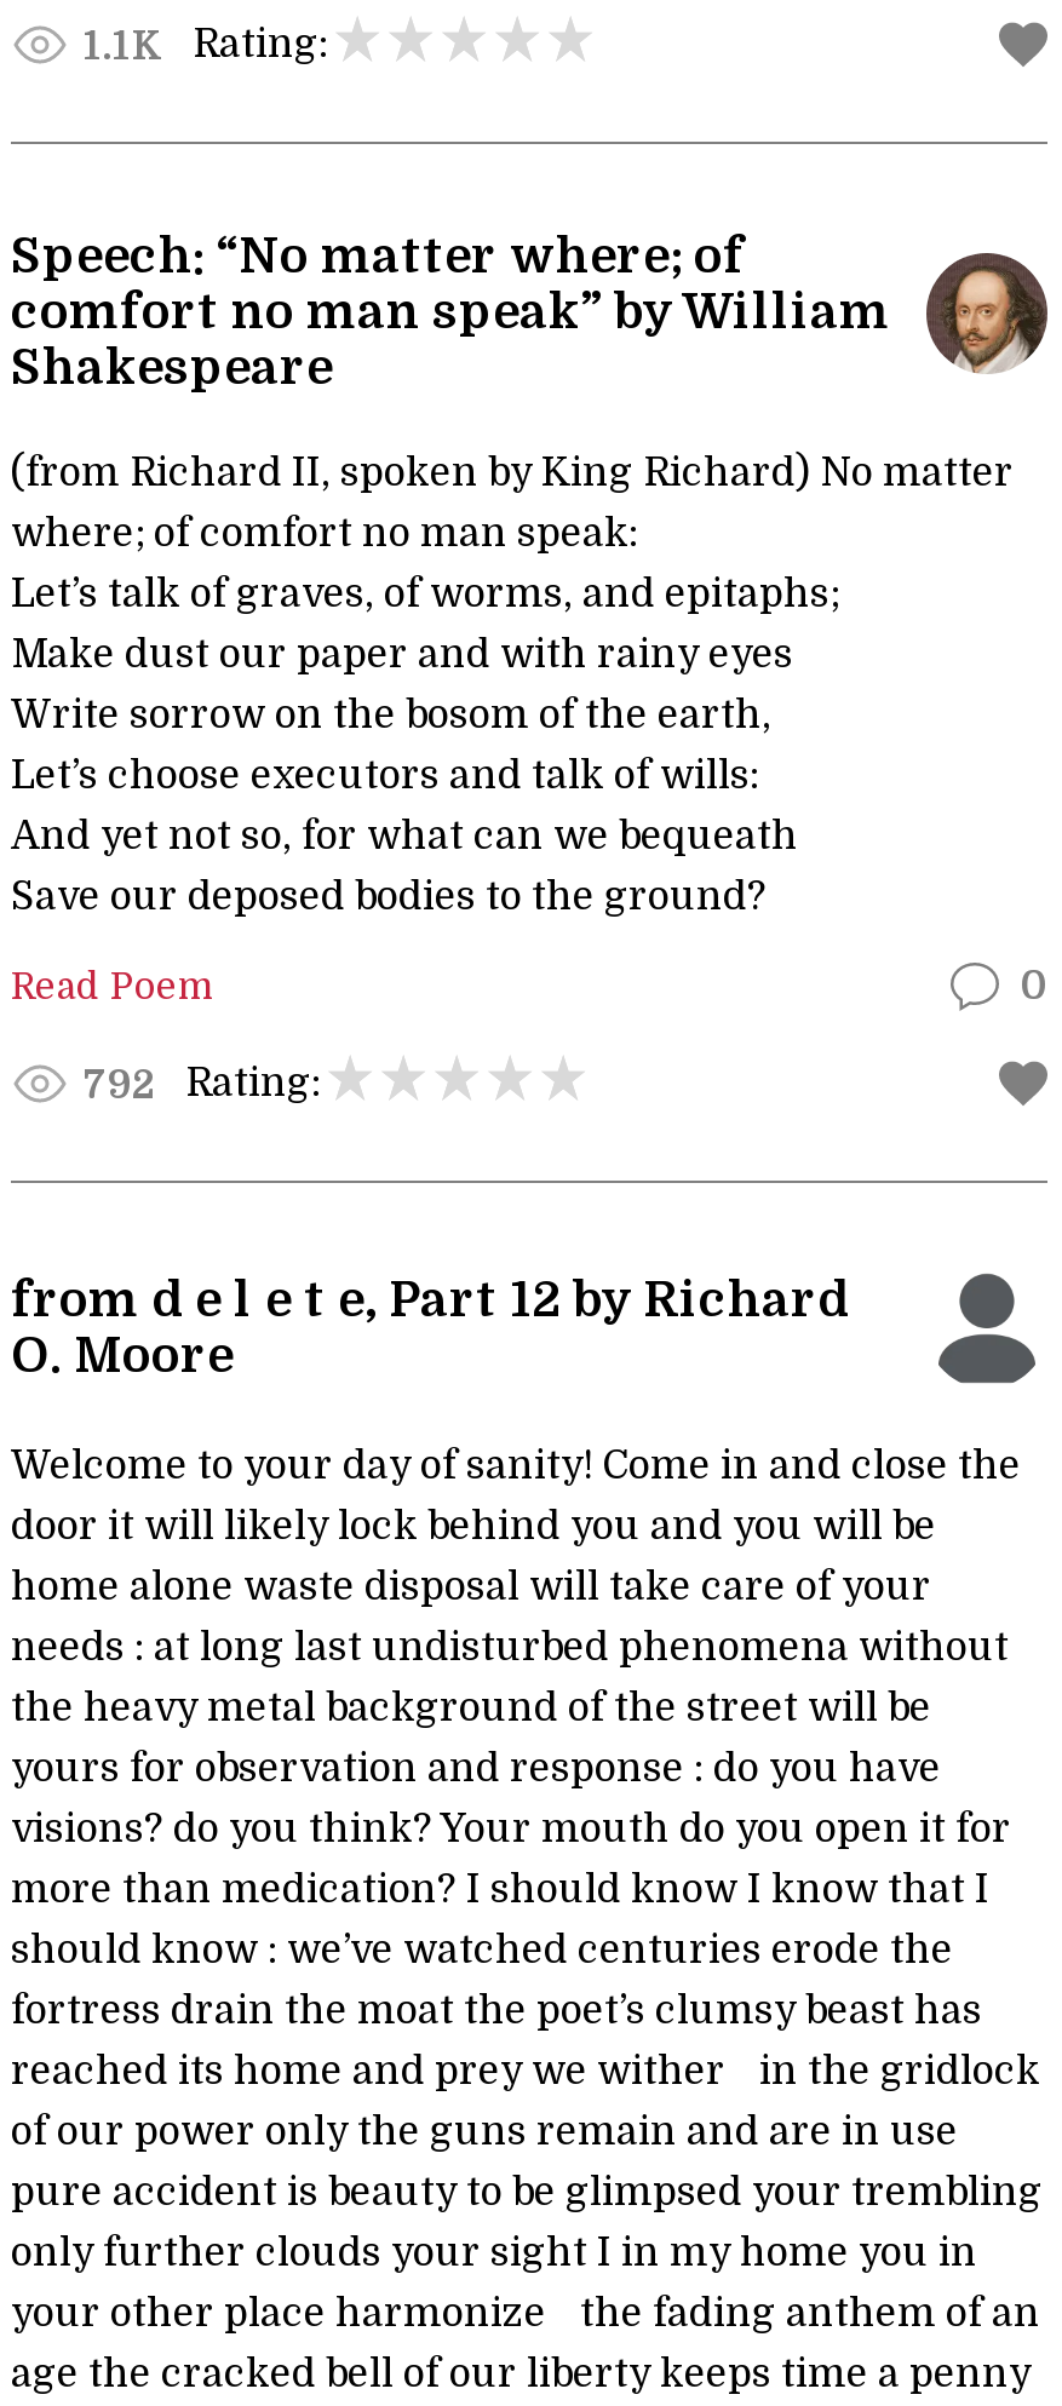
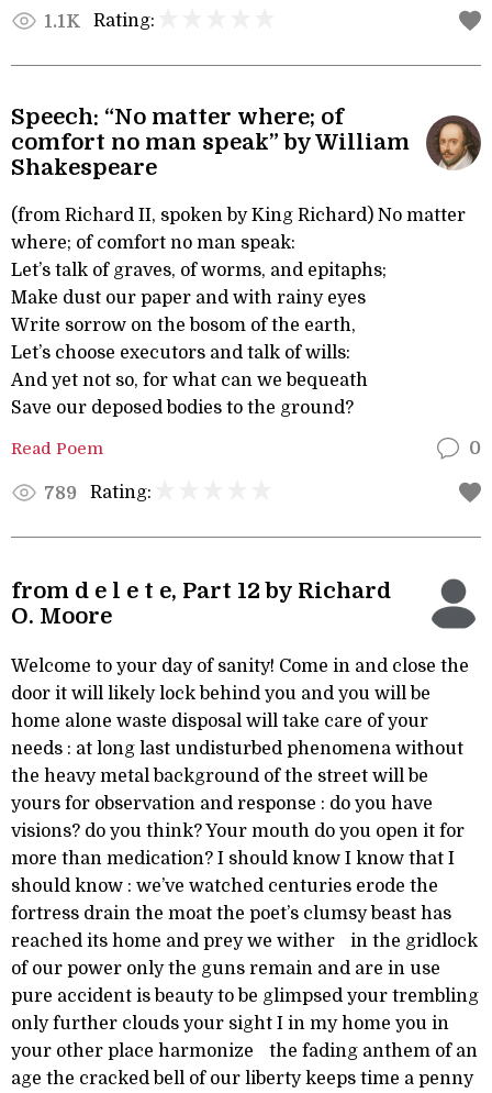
- 792 Rating:
+ 789 Rating:
